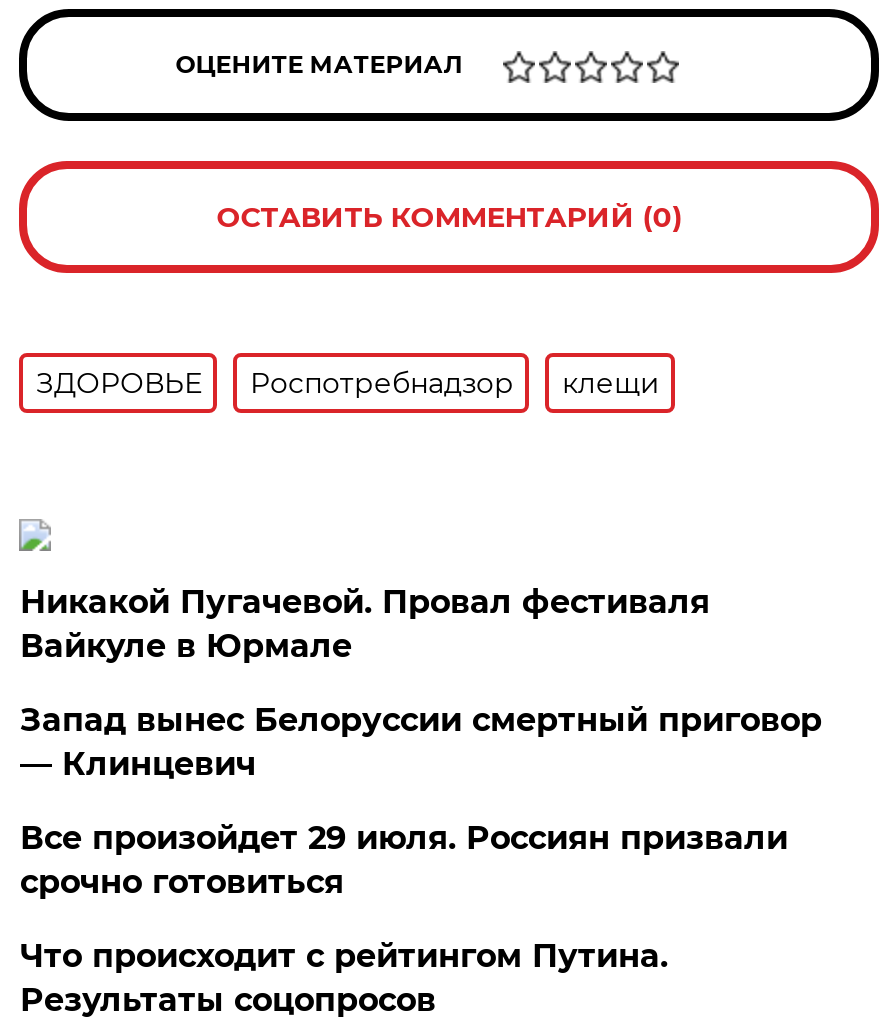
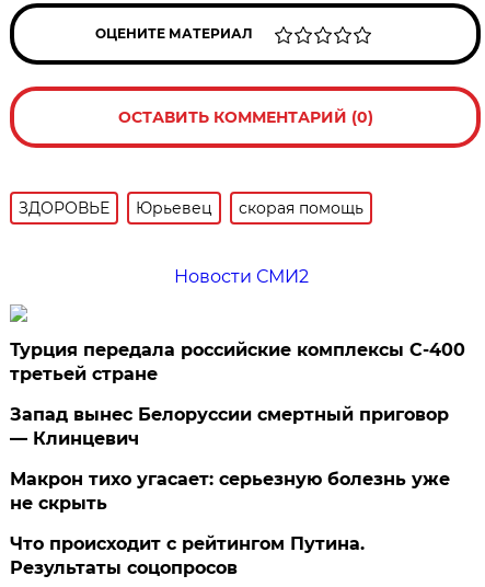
- Роспотребнадзор
- клещи
+ Юрьевец
+ скорая помощь
+ Новости СМИ2

- Никакой Пугачевой. Провал фестиваля
- Вайкуле в Юрмале
+ Турция передала российские комплексы С-400
+ третьей стране

- Все произойдет 29 июля. Россиян призвали
- срочно готовиться
+ Макрон тихо угасает: серьезную болезнь уже
+ не скрыть
